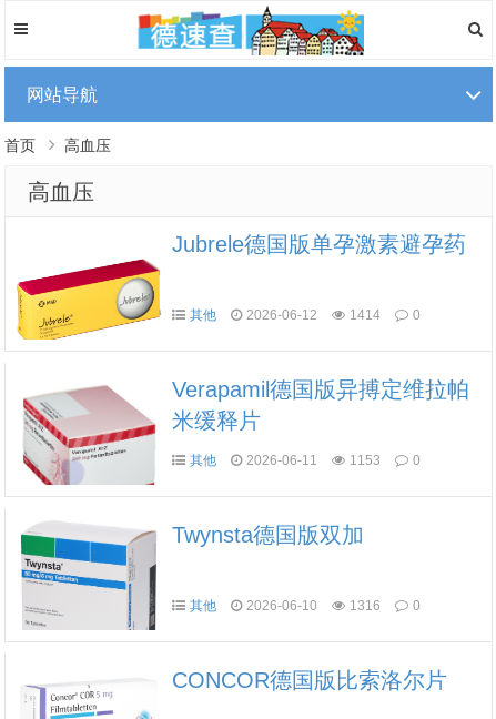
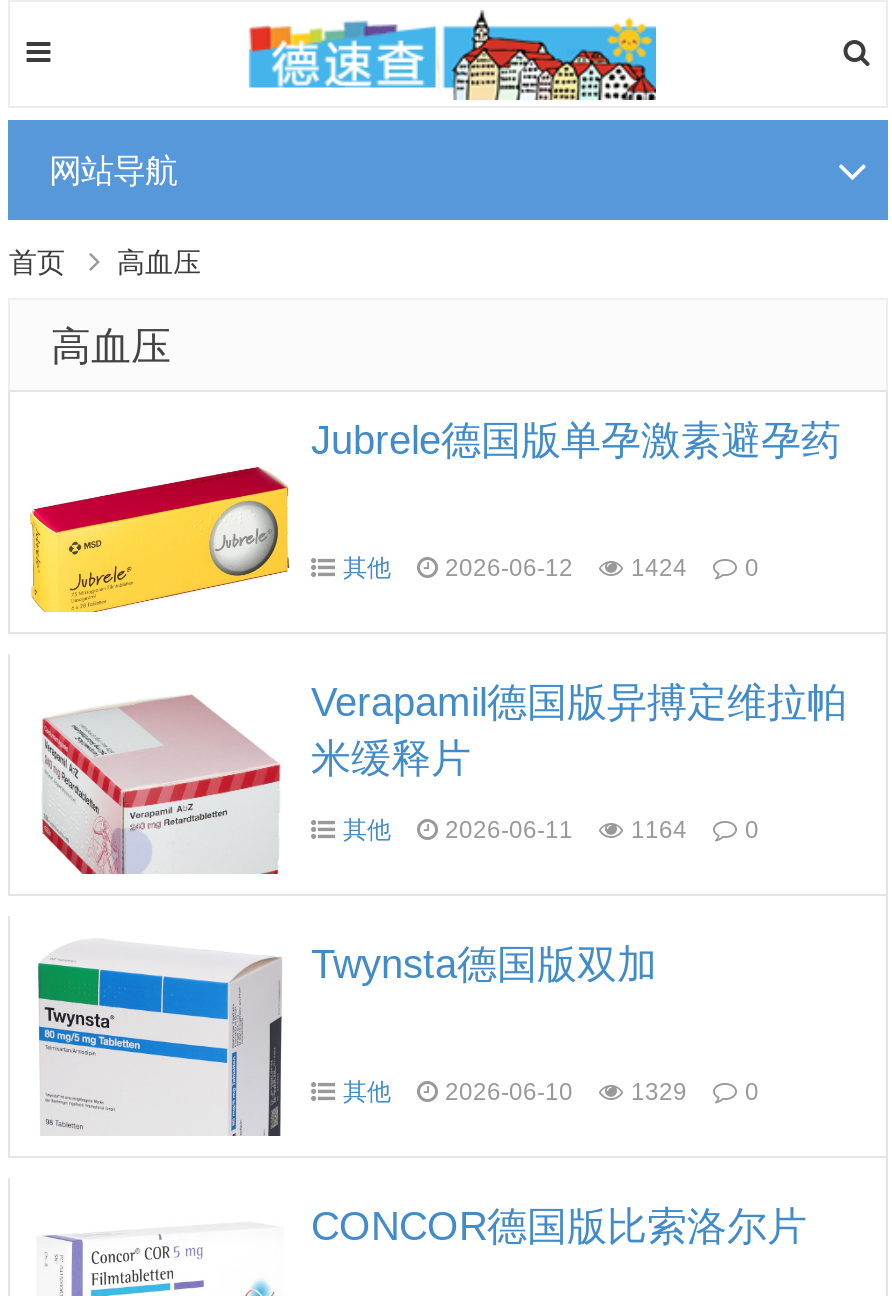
- 1414
+ 1424

- 1153
+ 1164

- 1316
+ 1329
